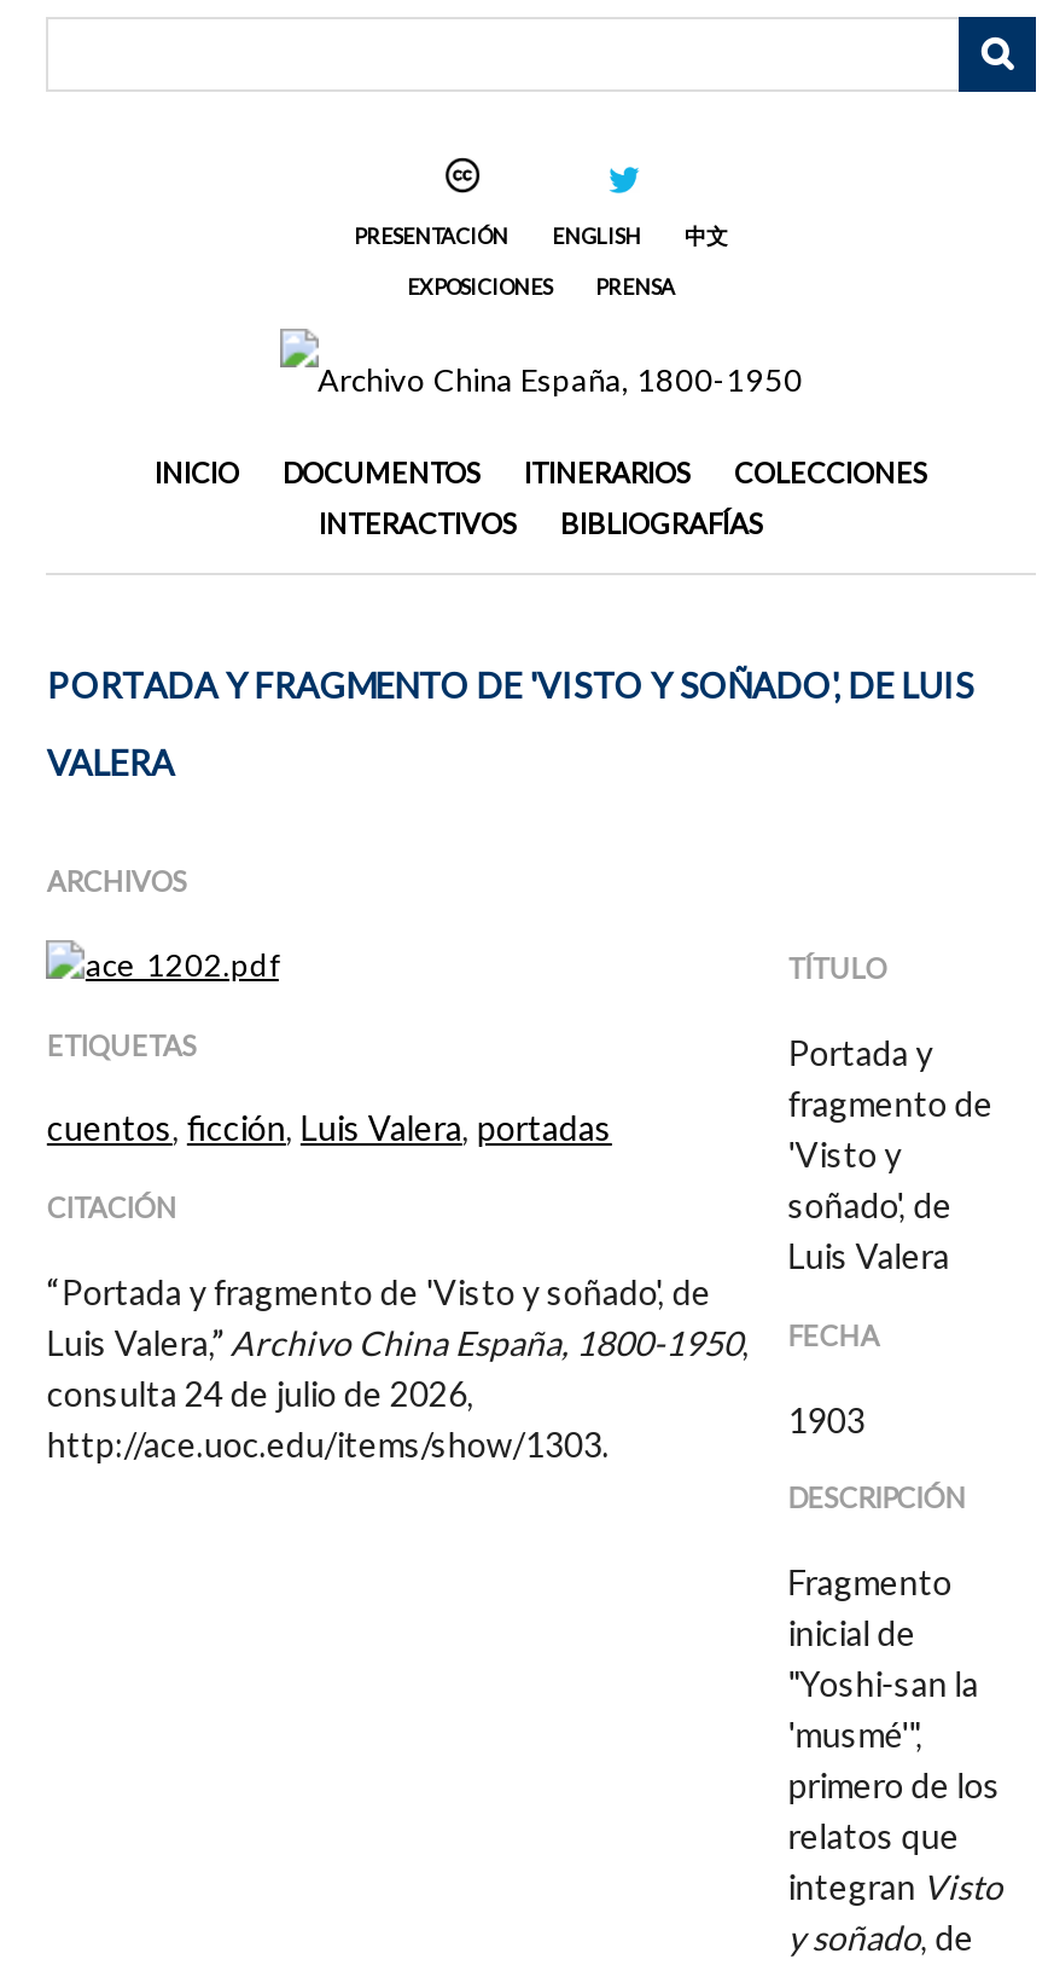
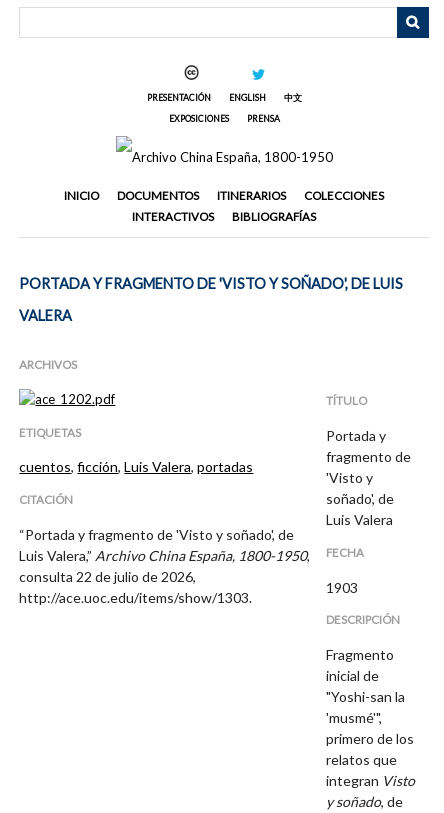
- consulta 24 de julio de 2026,
+ consulta 22 de julio de 2026,
